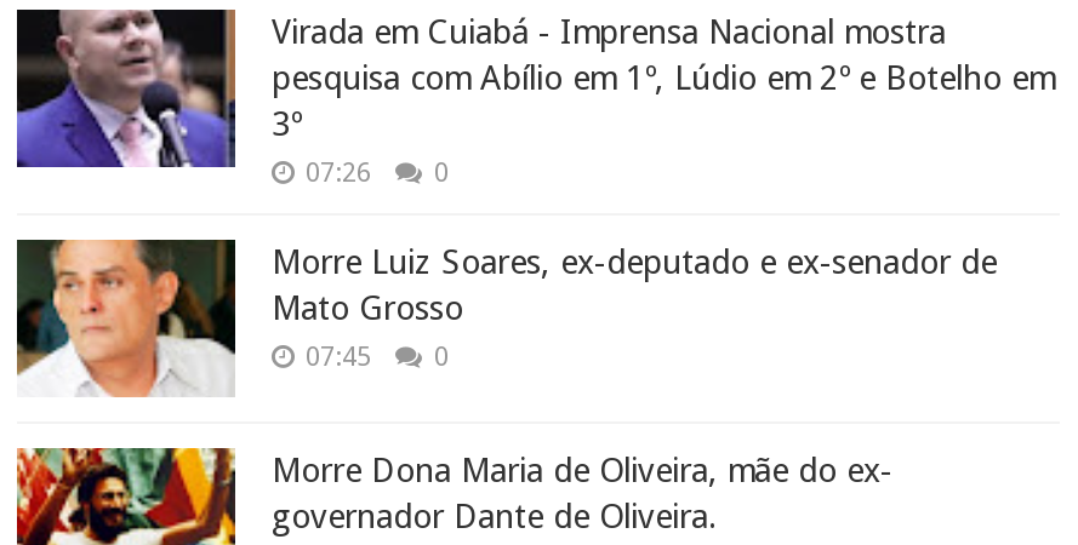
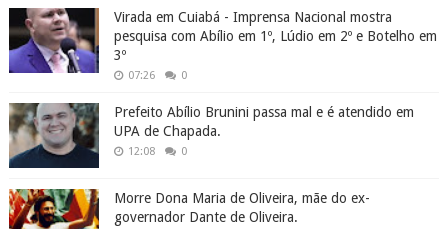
- [image]
- Morre Luiz Soares, ex-deputado e ex-senador de
- Mato Grosso
- 07:45
+ [image]
+ Prefeito Abílio Brunini passa mal e é atendido em
+ UPA de Chapada.
+ 12:08
